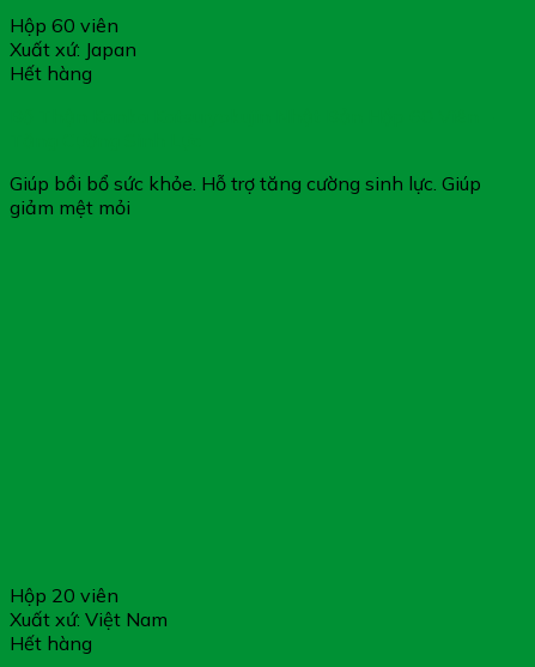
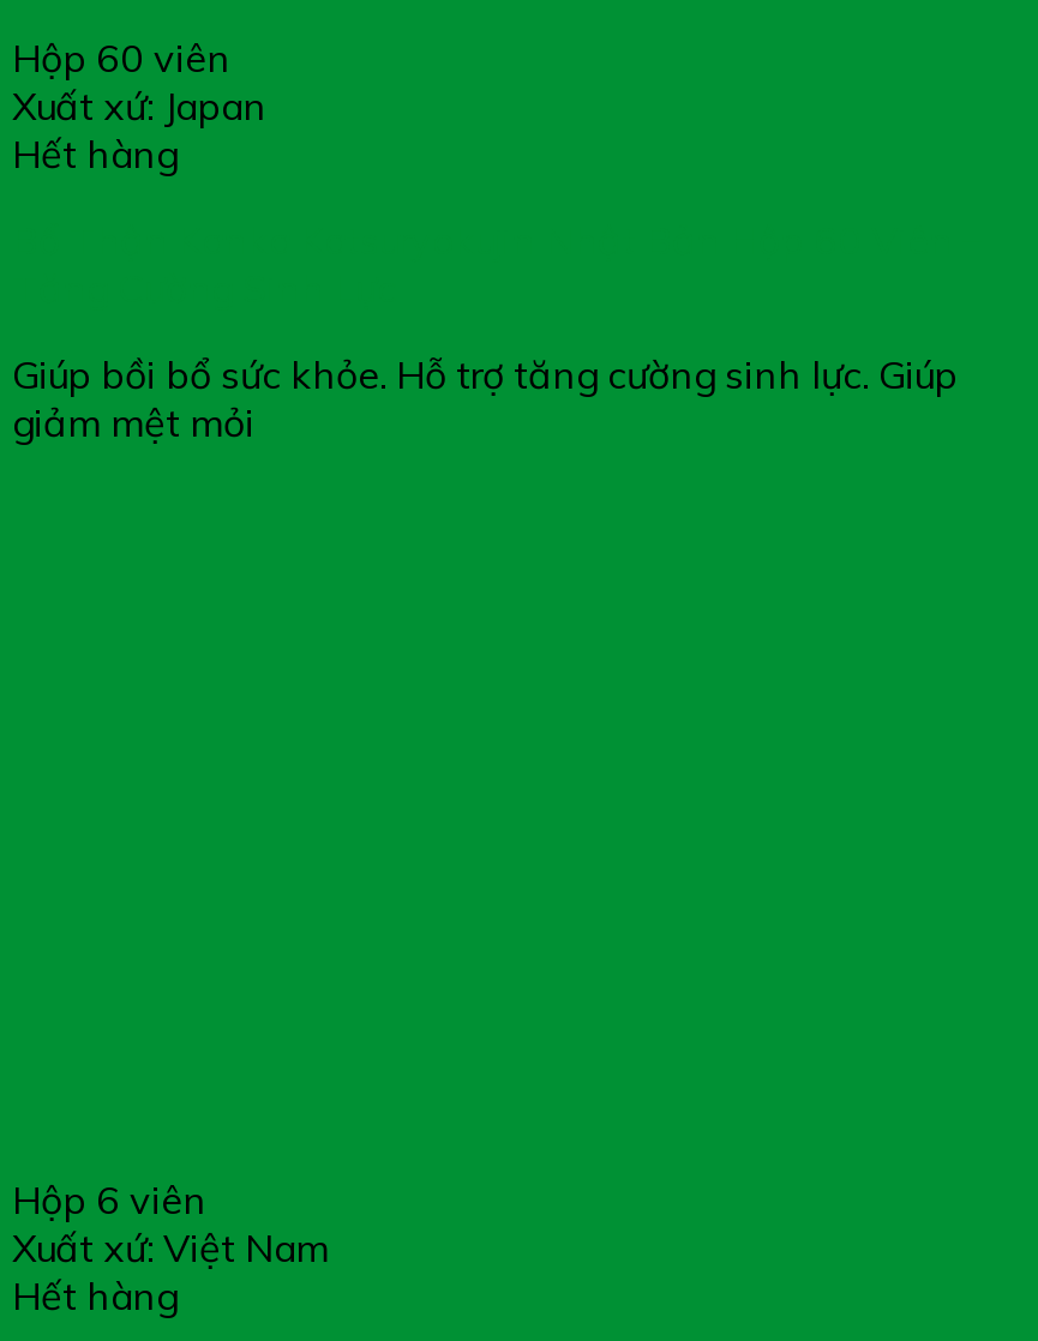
- Hộp 20 viên
+ Hộp 6 viên
